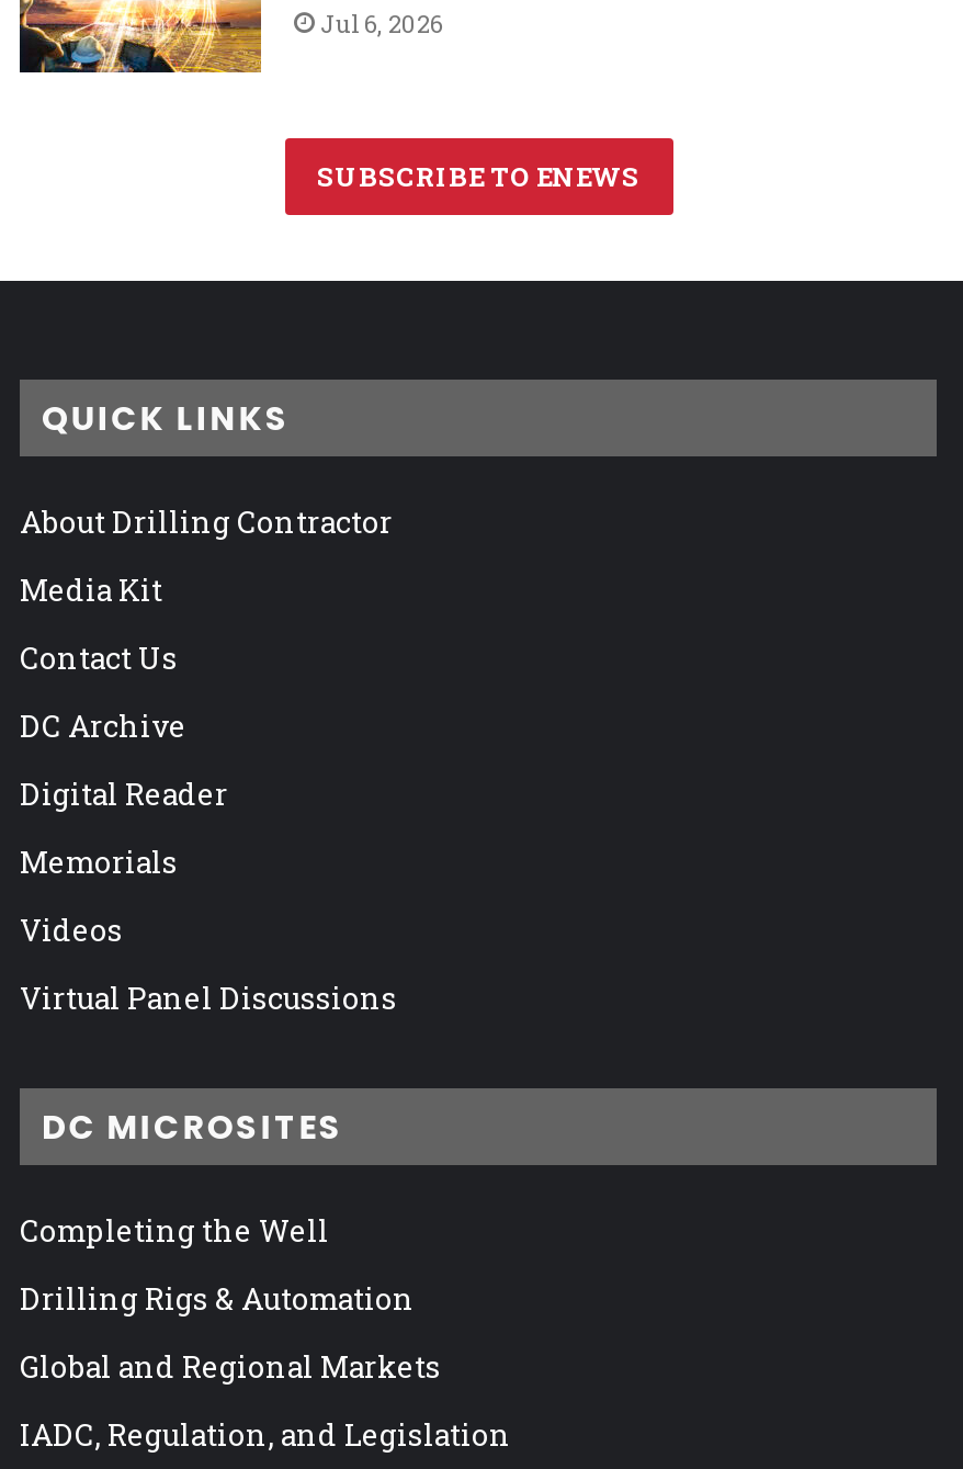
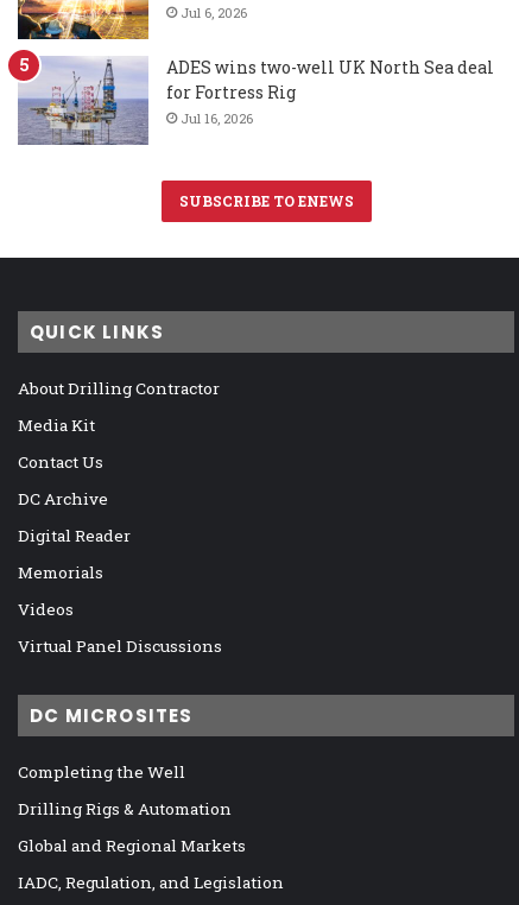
+ [image]
+ ADES wins two-well UK North Sea deal
+ for Fortress Rig
+ Jul 16, 2026
